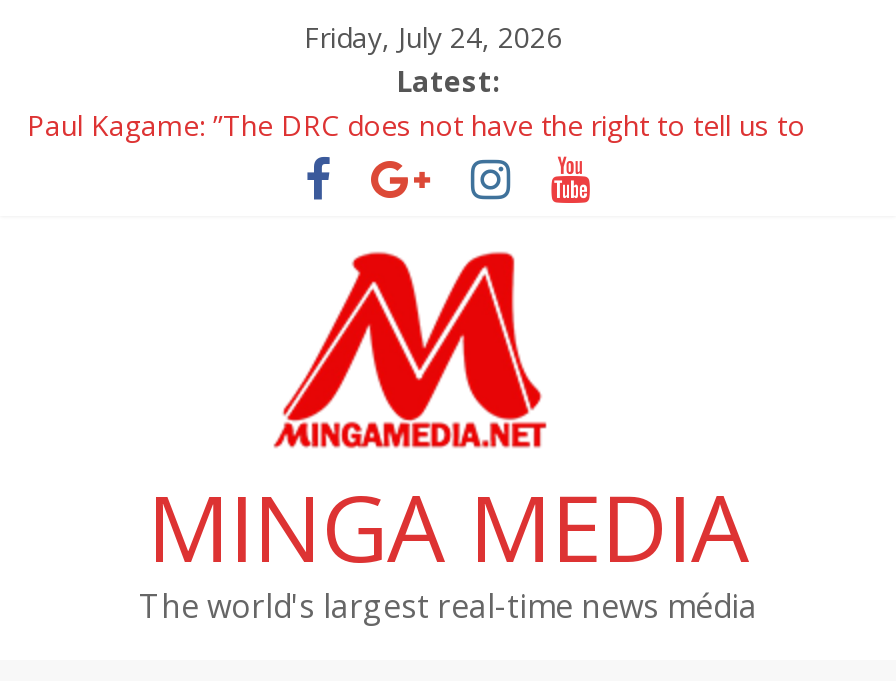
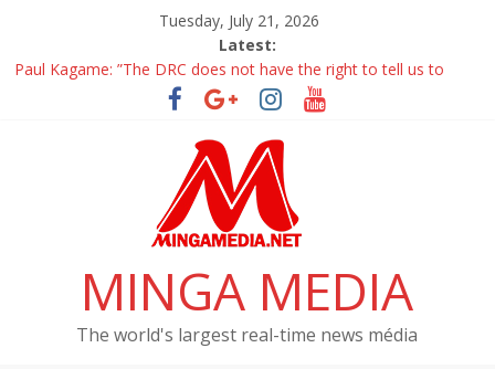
- Friday, July 24, 2026
+ Tuesday, July 21, 2026
